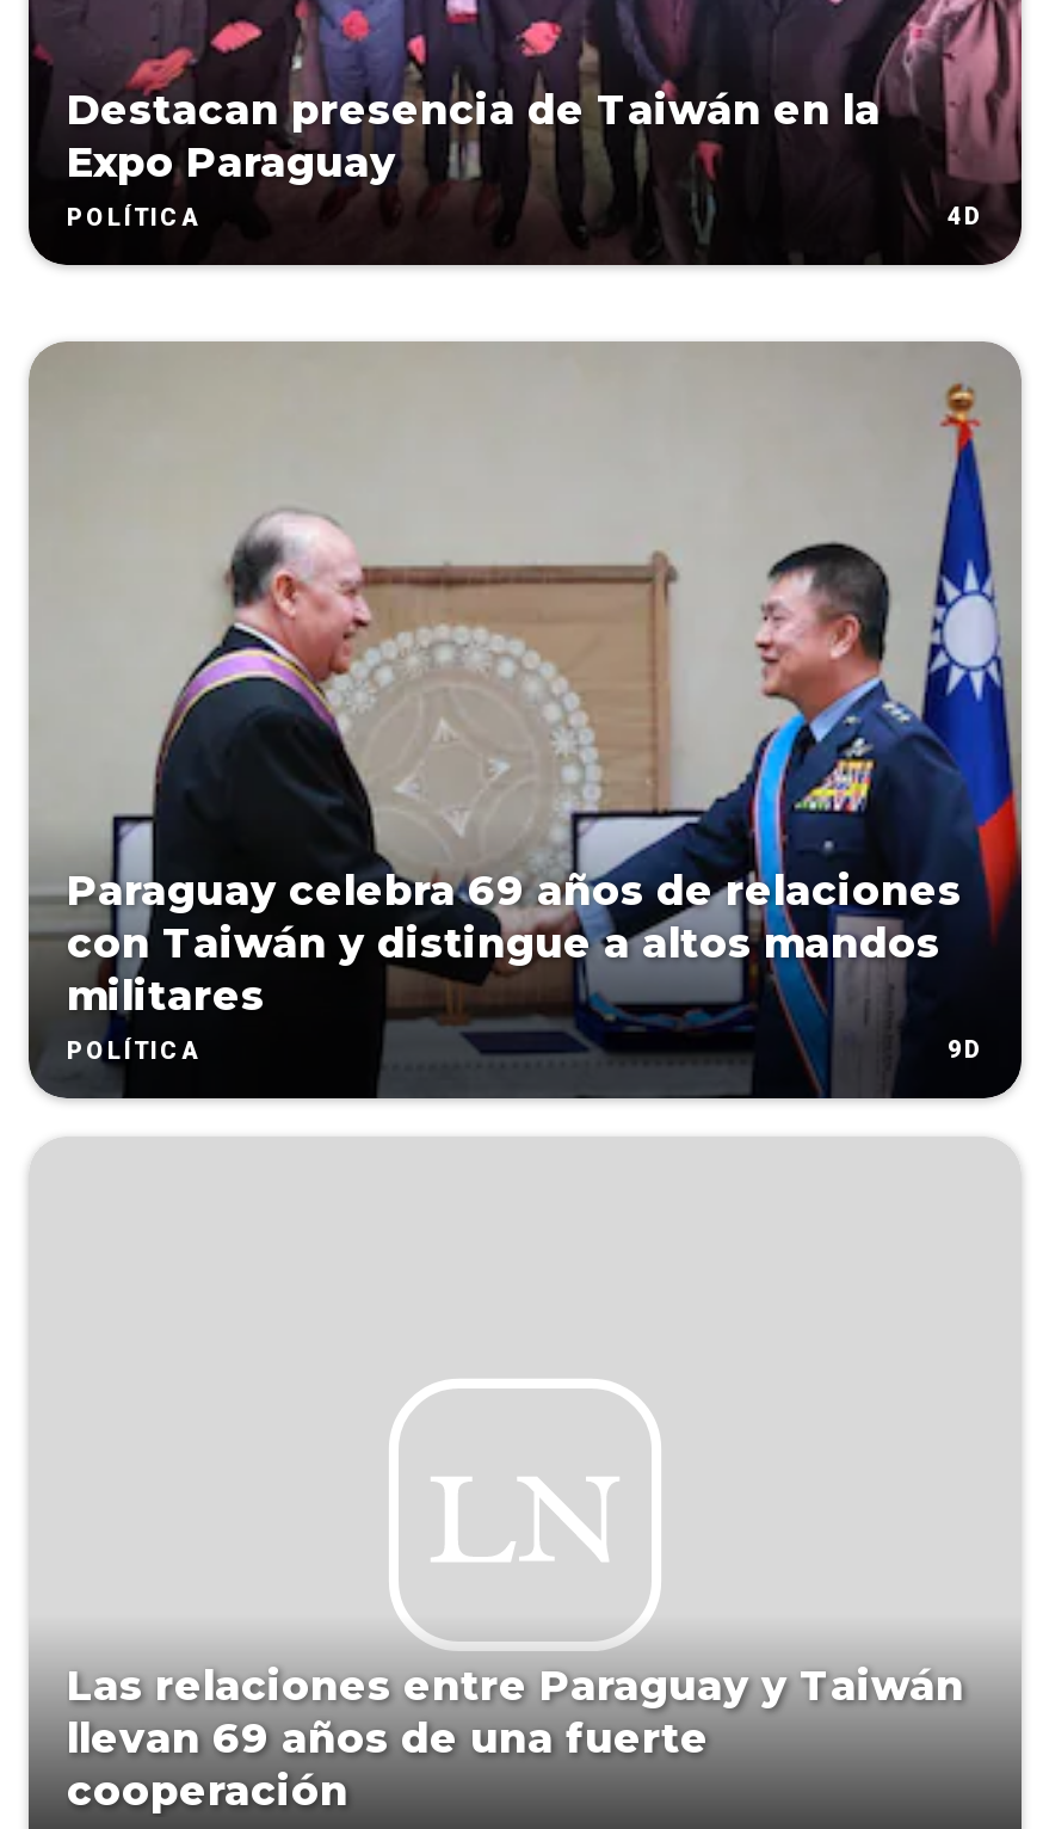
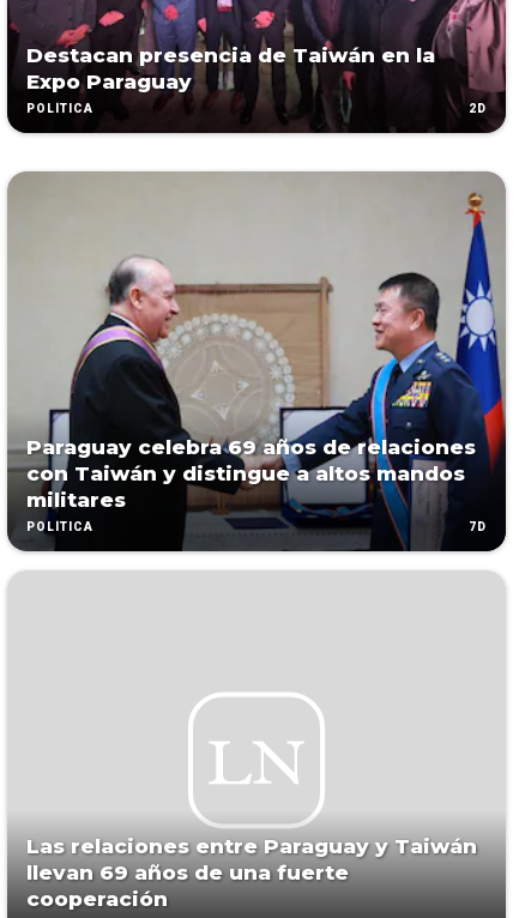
- 4D
+ 2D

- 9D
+ 7D
